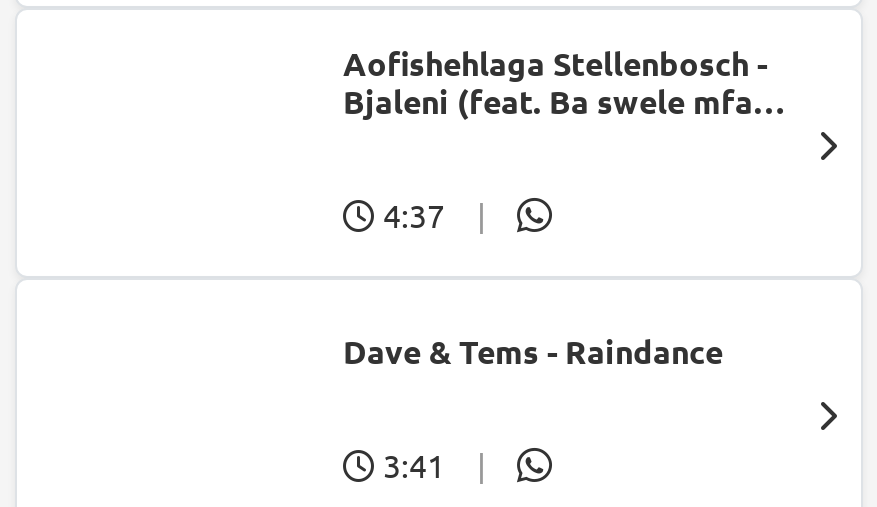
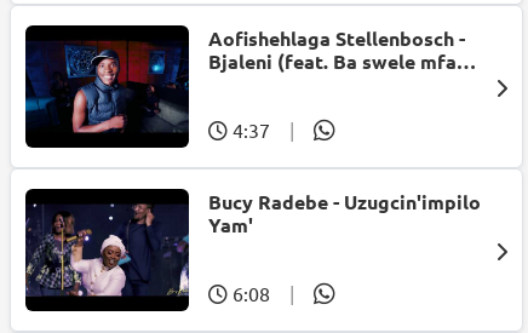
+ [image]

+ [image]

- Dave & Tems - Raindance
+ Bucy Radebe - Uzugcin'impilo
+ Yam'

- 3:41
+ 6:08
